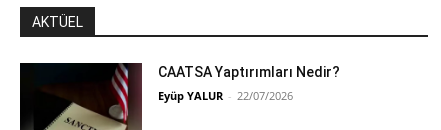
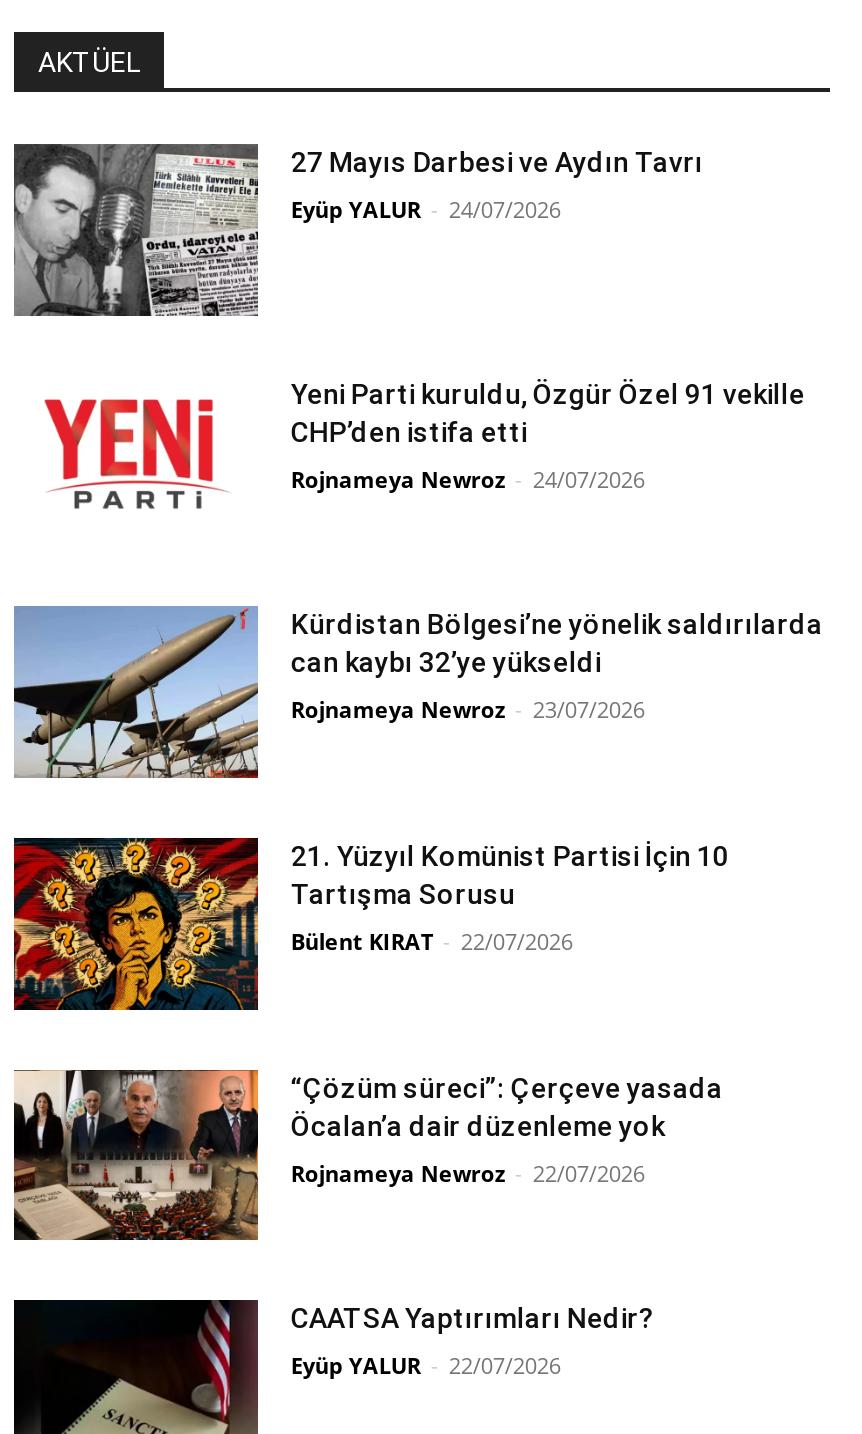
+ [image]
+ 21. Yüzyıl Komünist Partisi İçin 10
+ Tartışma Sorusu
+ Bülent KIRAT - 22/07/2026

+ [image]
+ “Çözüm süreci”: Çerçeve yasada
+ Öcalan’a dair düzenleme yok
+ Rojnameya Newroz - 22/07/2026

+ [image]
+ 27 Mayıs Darbesi ve Aydın Tavrı
+ Eyüp YALUR - 24/07/2026

+ [image]
+ Kürdistan Bölgesi’ne yönelik saldırılarda
+ can kaybı 32’ye yükseldi
+ Rojnameya Newroz - 23/07/2026

+ [image]
+ Yeni Parti kuruldu, Özgür Özel 91 vekille
+ CHP’den istifa etti
+ Rojnameya Newroz - 24/07/2026
